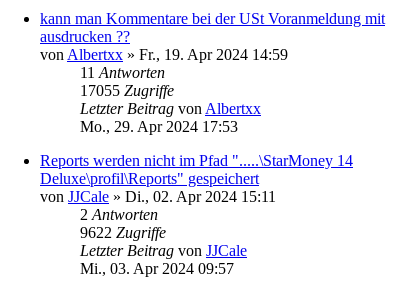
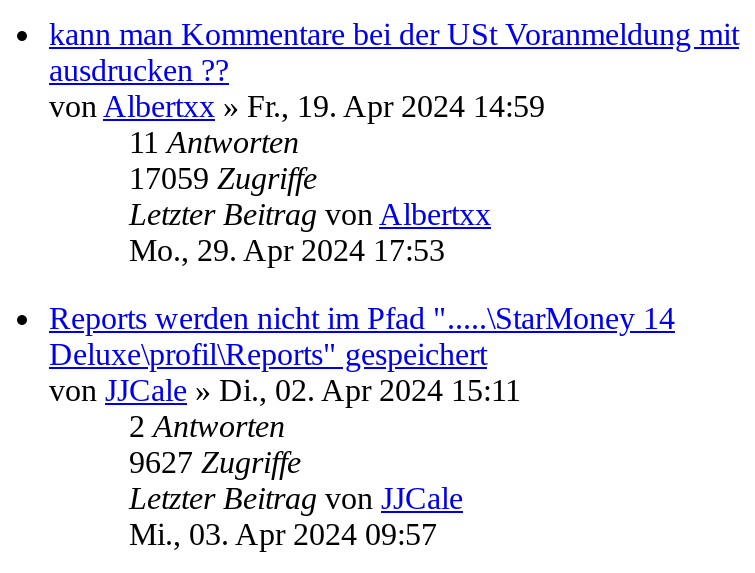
- 17055 Zugriffe
+ 17059 Zugriffe

- 9622 Zugriffe
+ 9627 Zugriffe
